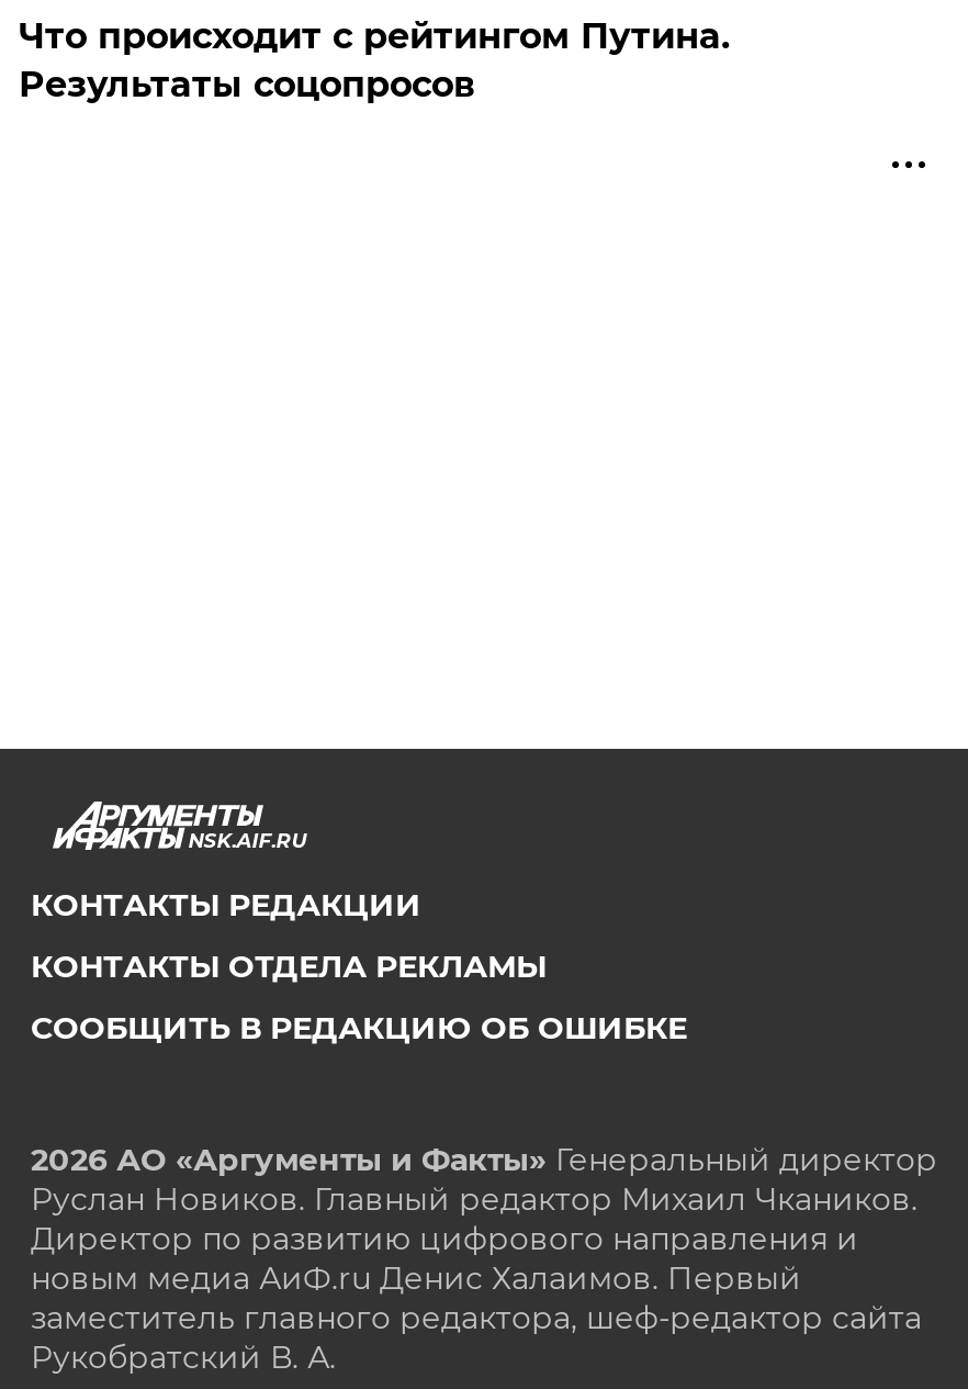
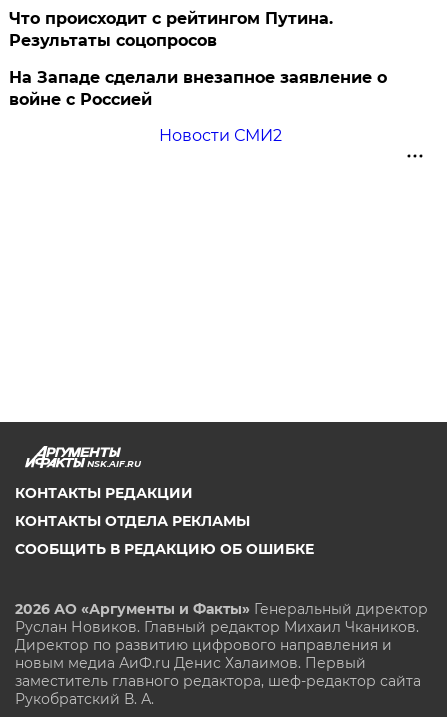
+ На Западе сделали внезапное заявление о
+ войне с Россией
+ Новости СМИ2
